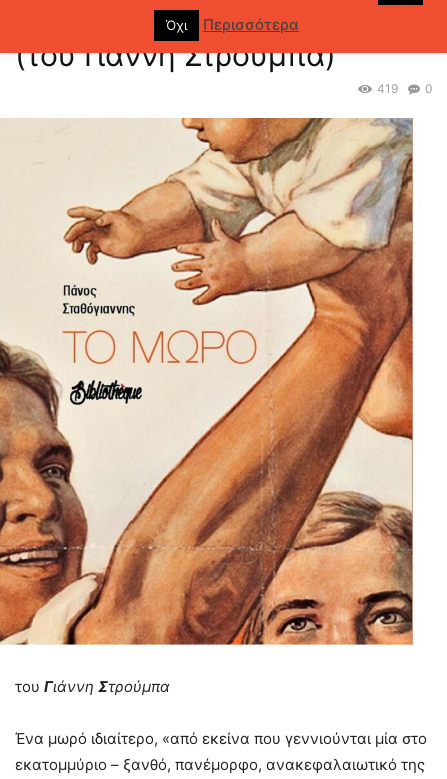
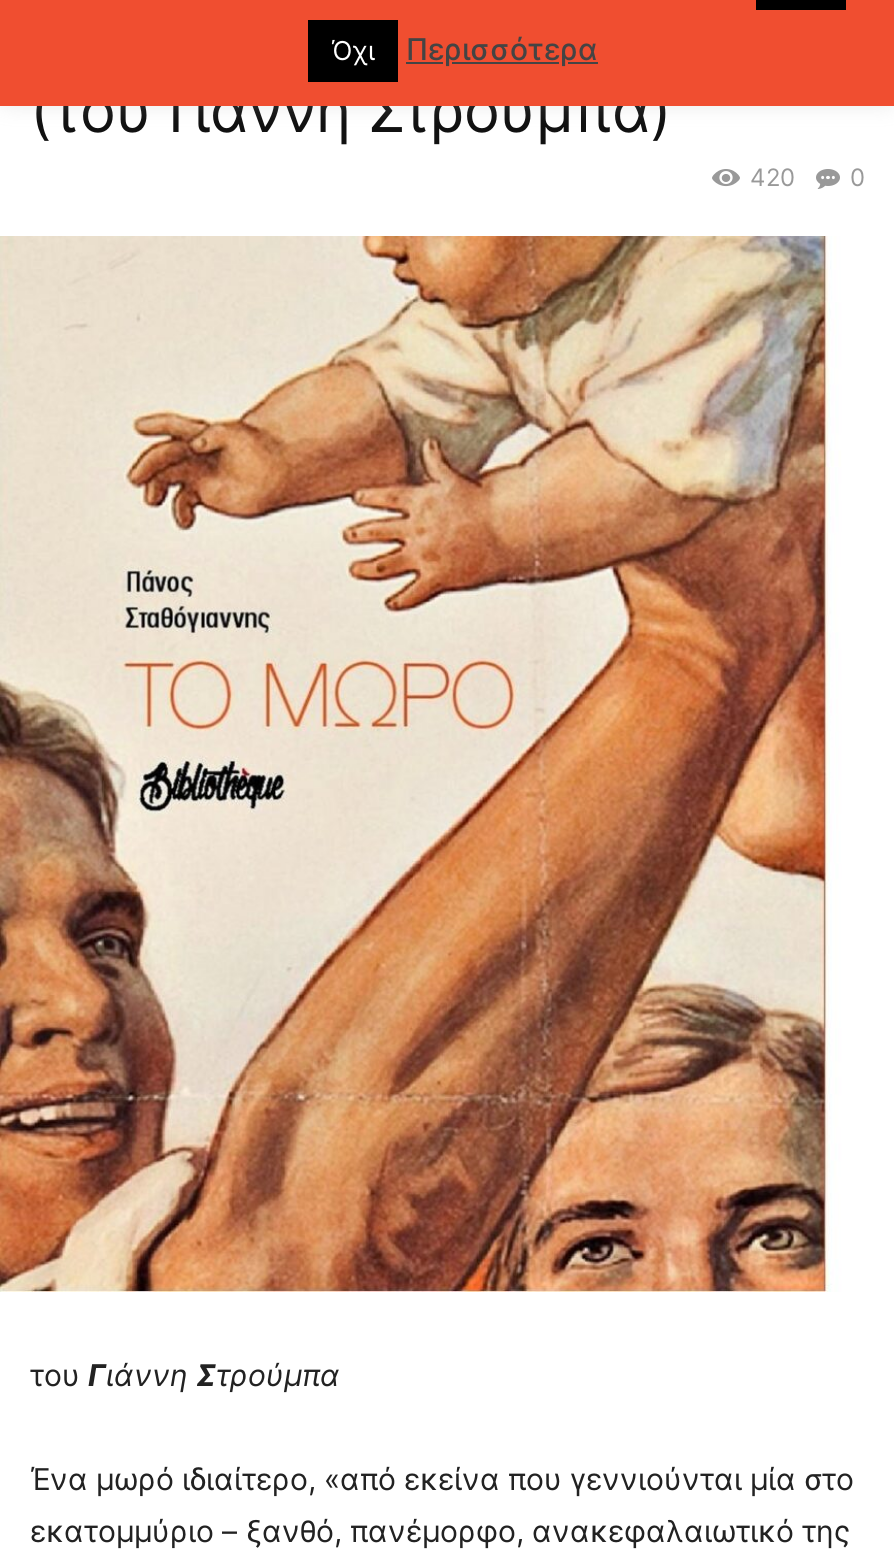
- 419 0
+ 420 0
